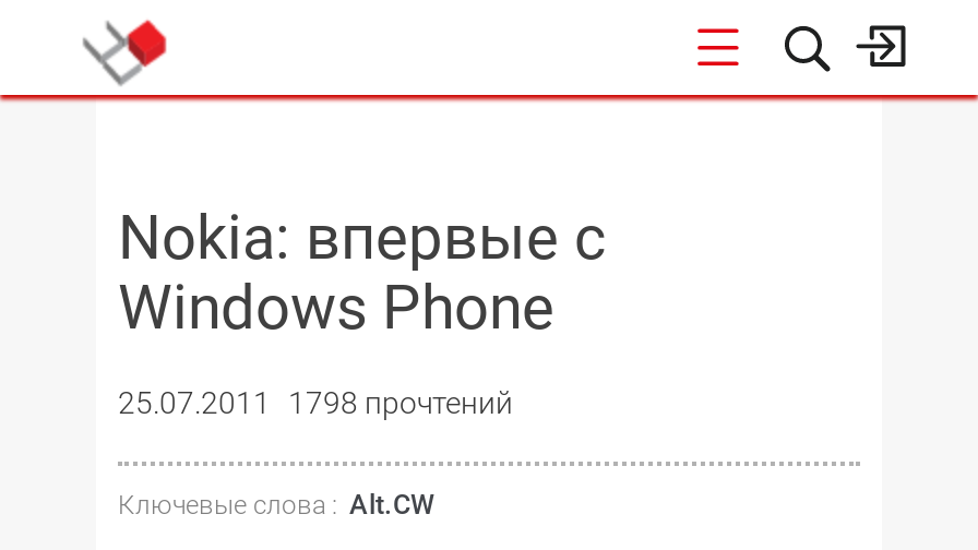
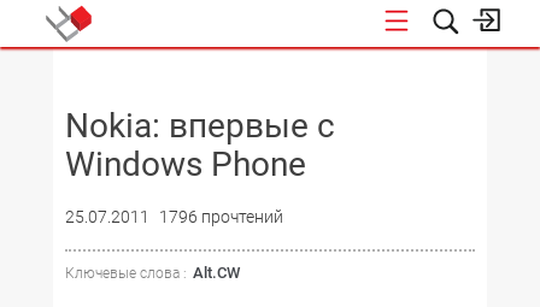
- 25.07.2011 1798 прочтений
+ 25.07.2011 1796 прочтений
